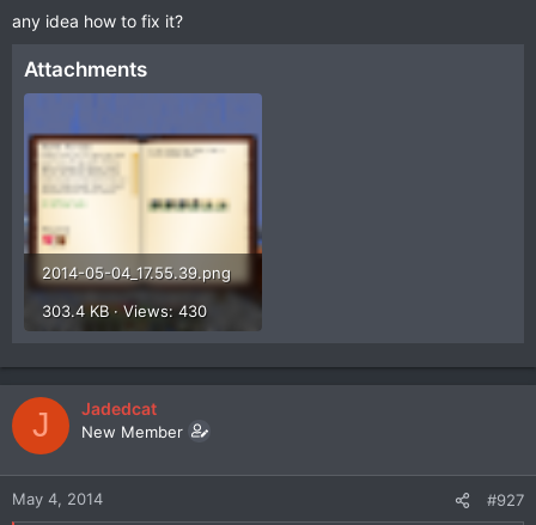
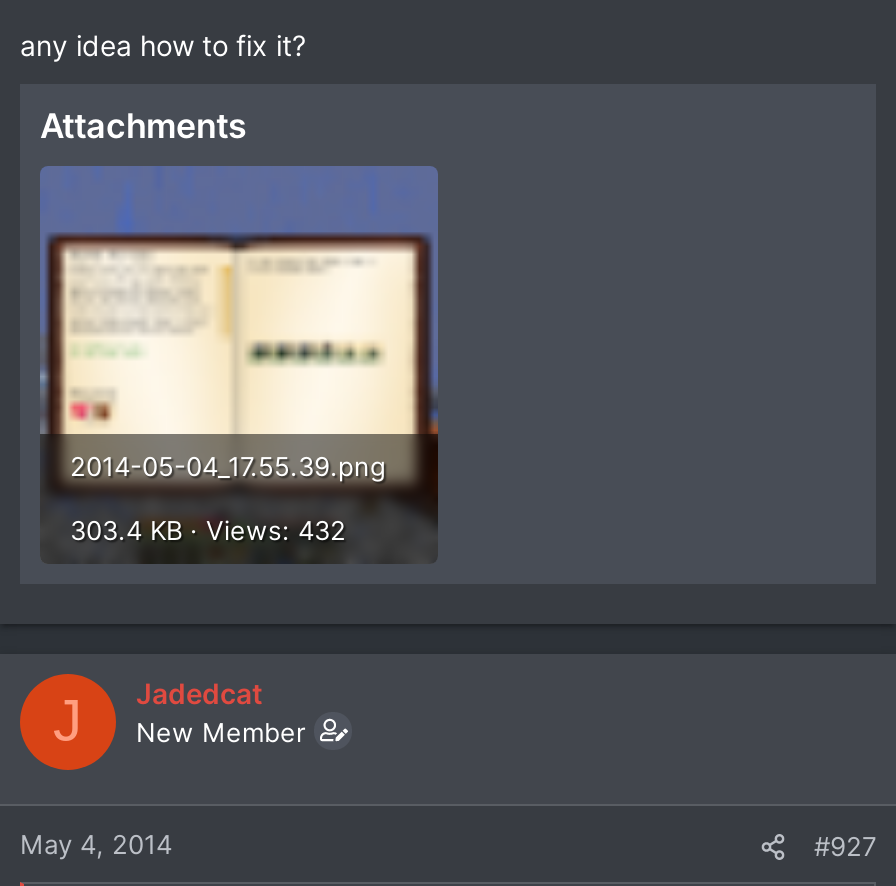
- 303.4 KB · Views: 430
+ 303.4 KB · Views: 432
